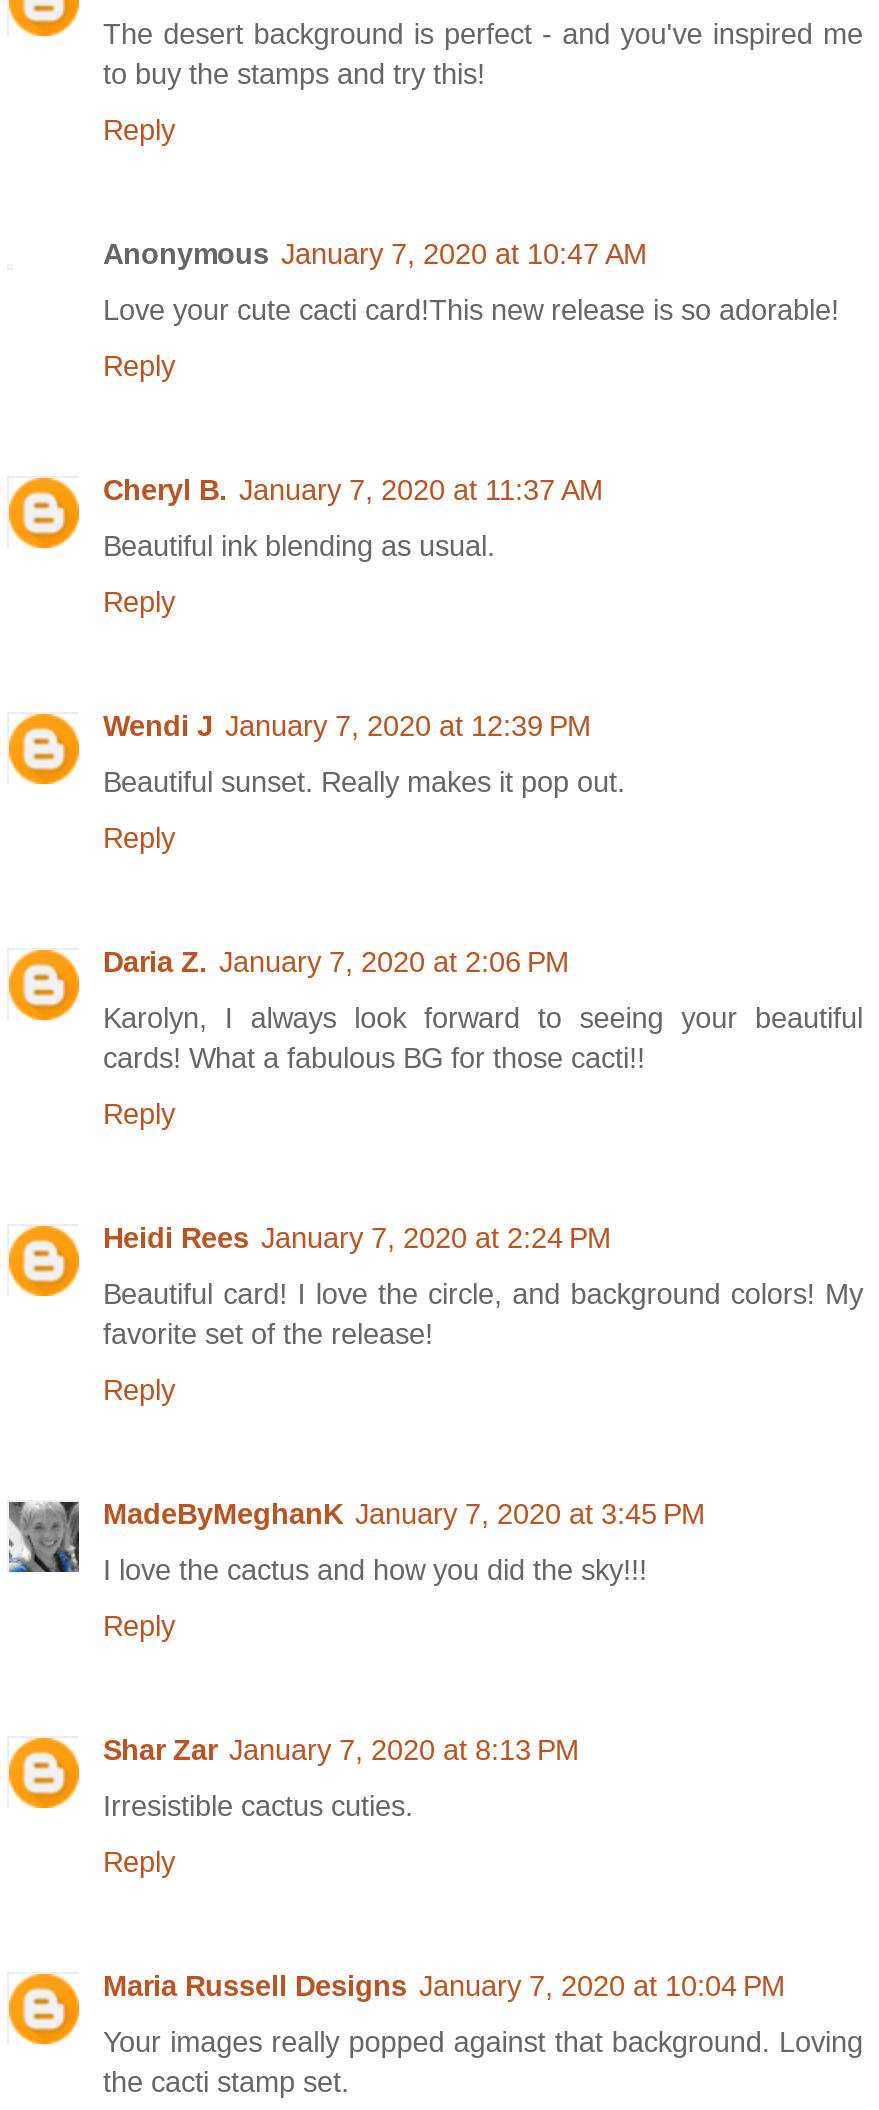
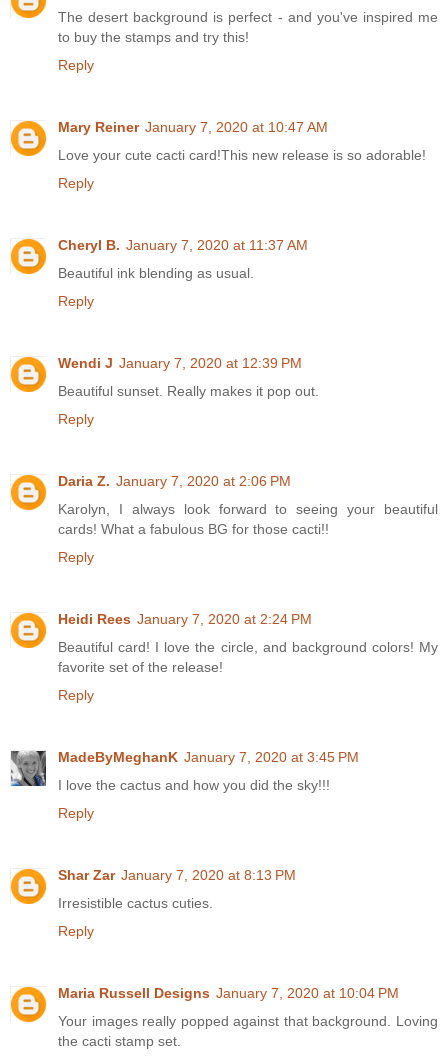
+ [image]

- Anonymous January 7, 2020 at 10:47 AM
+ Mary Reiner January 7, 2020 at 10:47 AM
